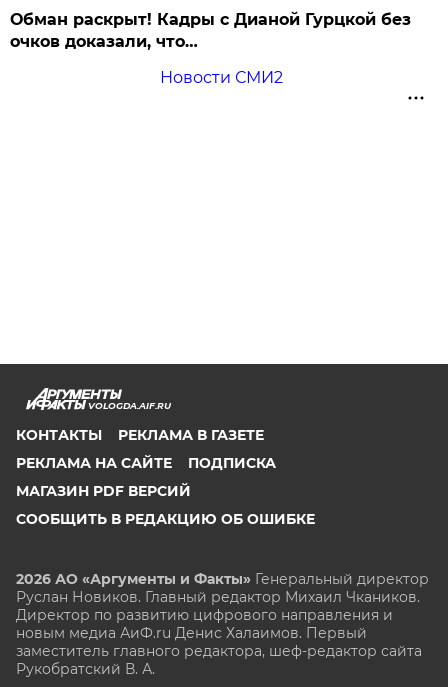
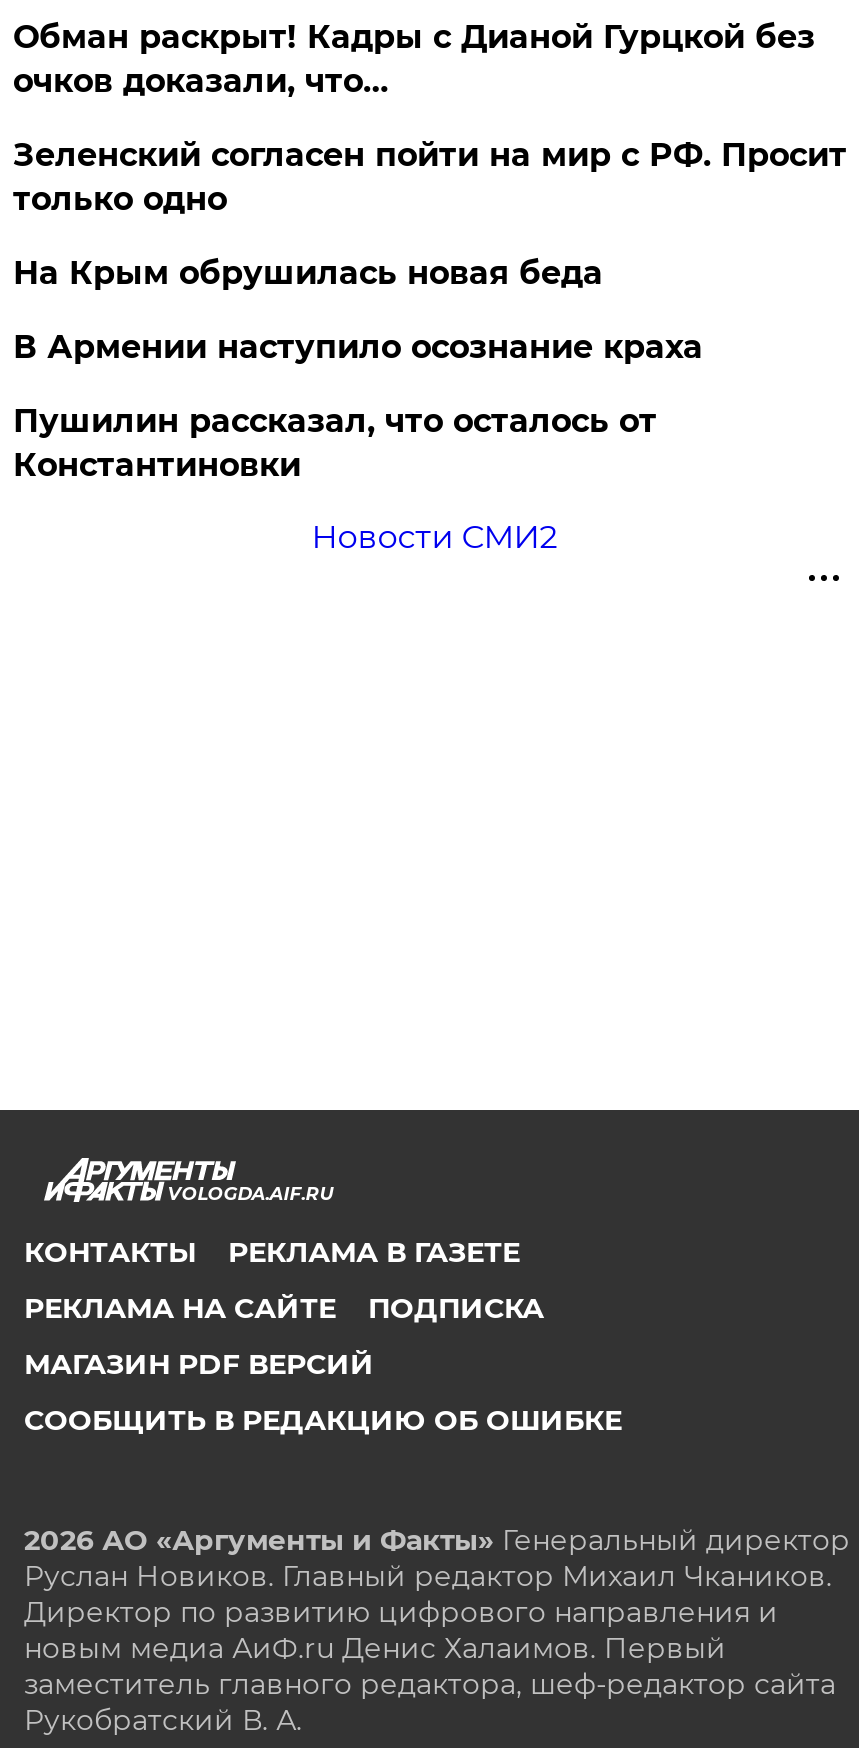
+ Зеленский согласен пойти на мир с РФ. Просит
+ только одно
+ На Крым обрушилась новая беда
+ В Армении наступило осознание краха
+ Пушилин рассказал, что осталось от
+ Константиновки
